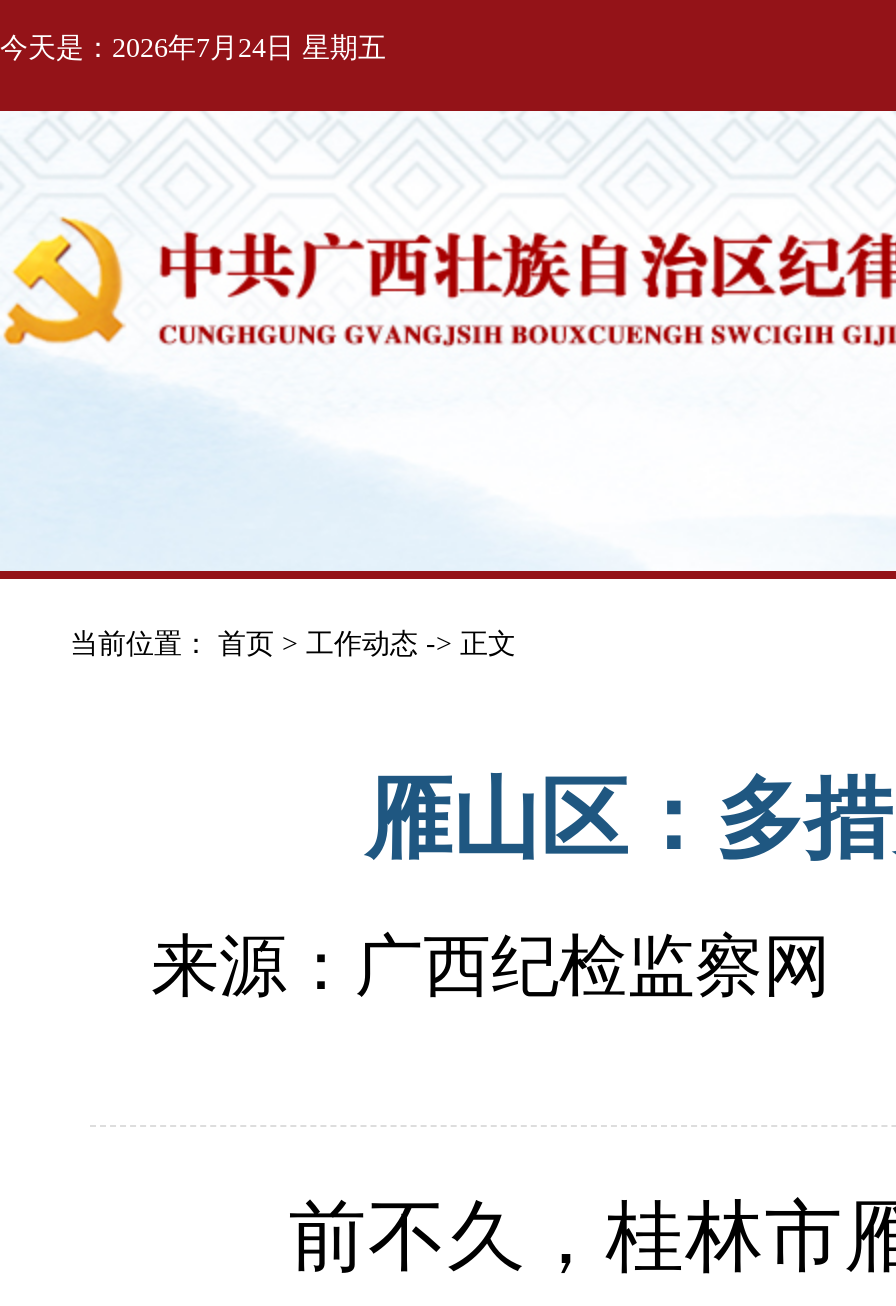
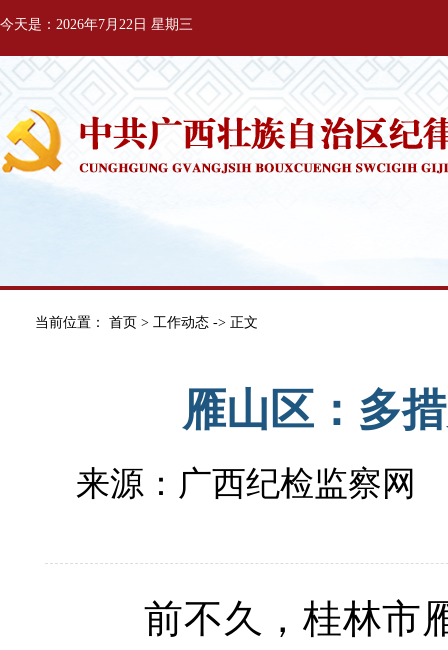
- 今天是：2026年7月24日 星期五
+ 今天是：2026年7月22日 星期三
